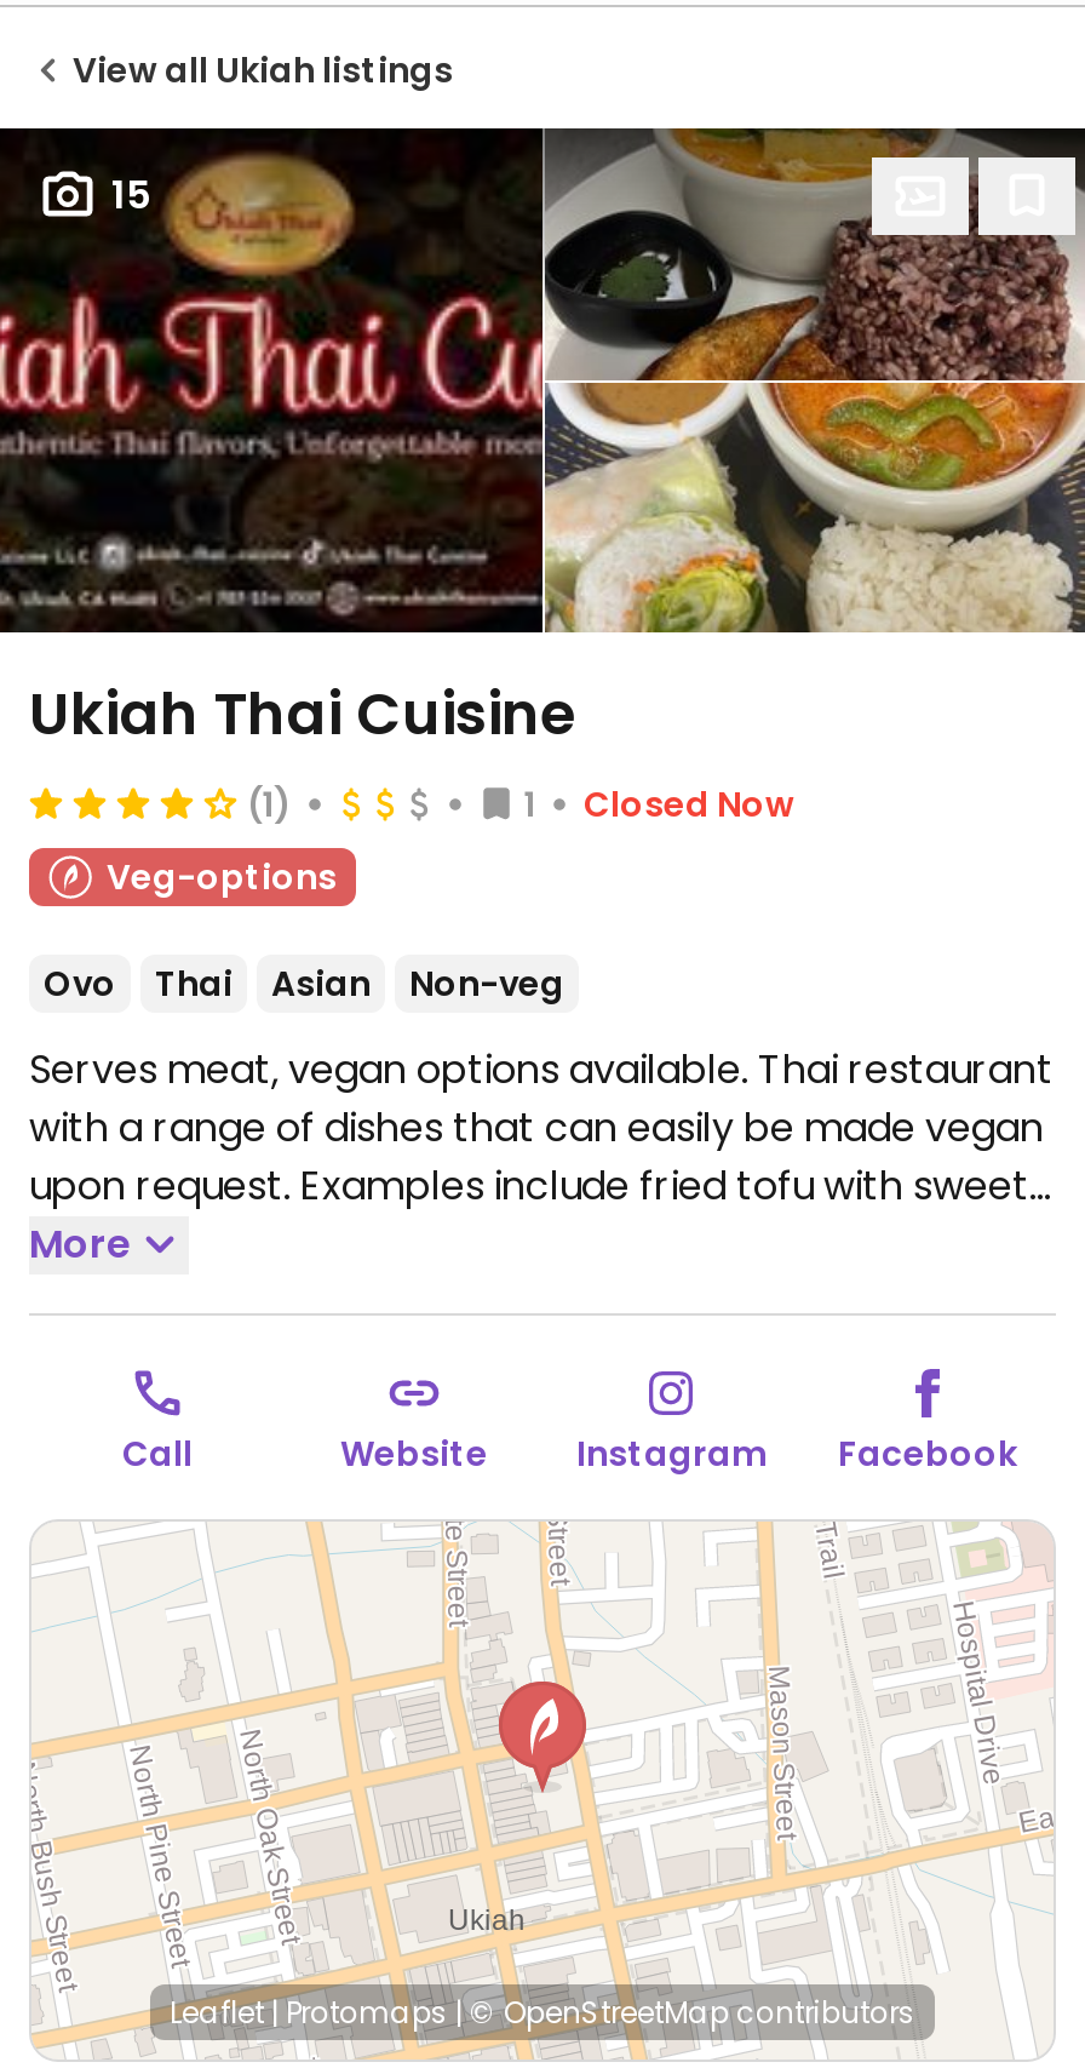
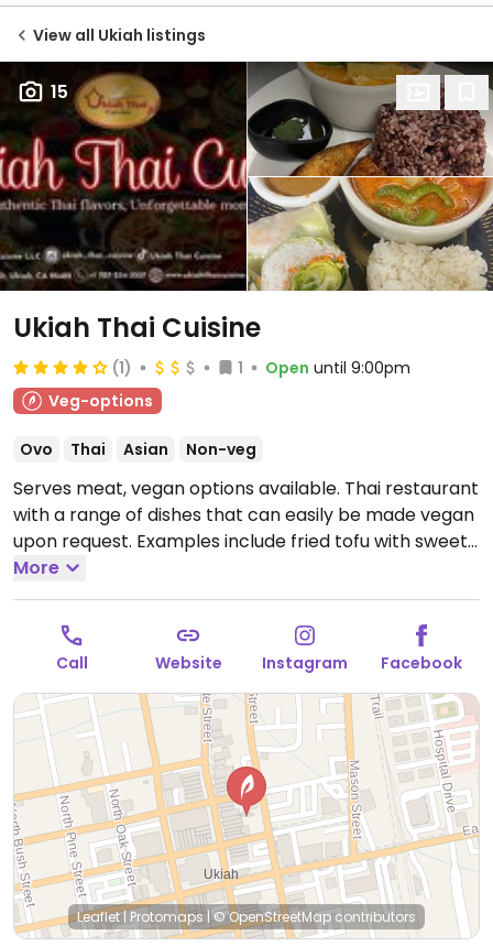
- Closed Now
+ Open until 9:00pm
